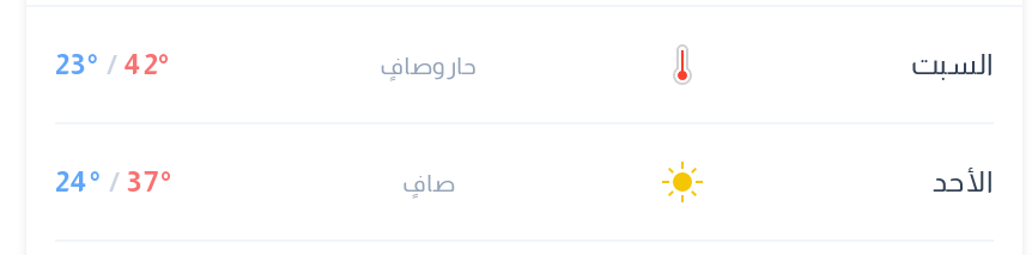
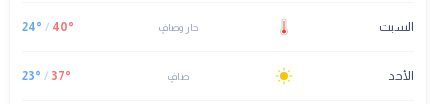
- 23°
+ 24°

- 42°
+ 40°

- 24 °
+ 23 °
